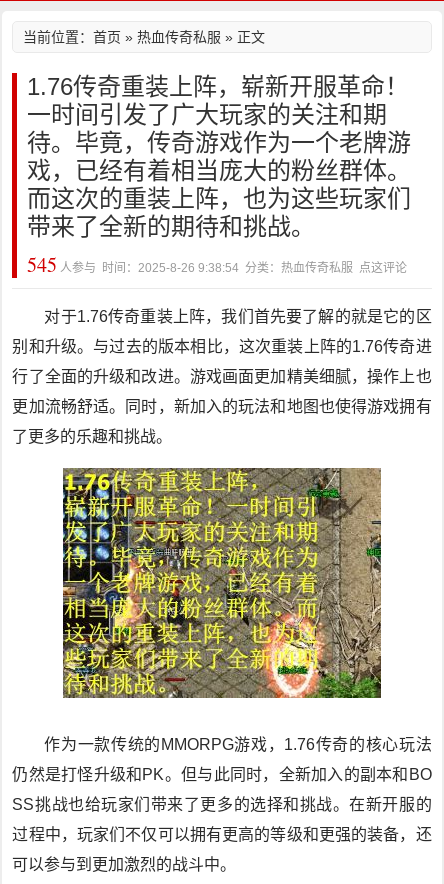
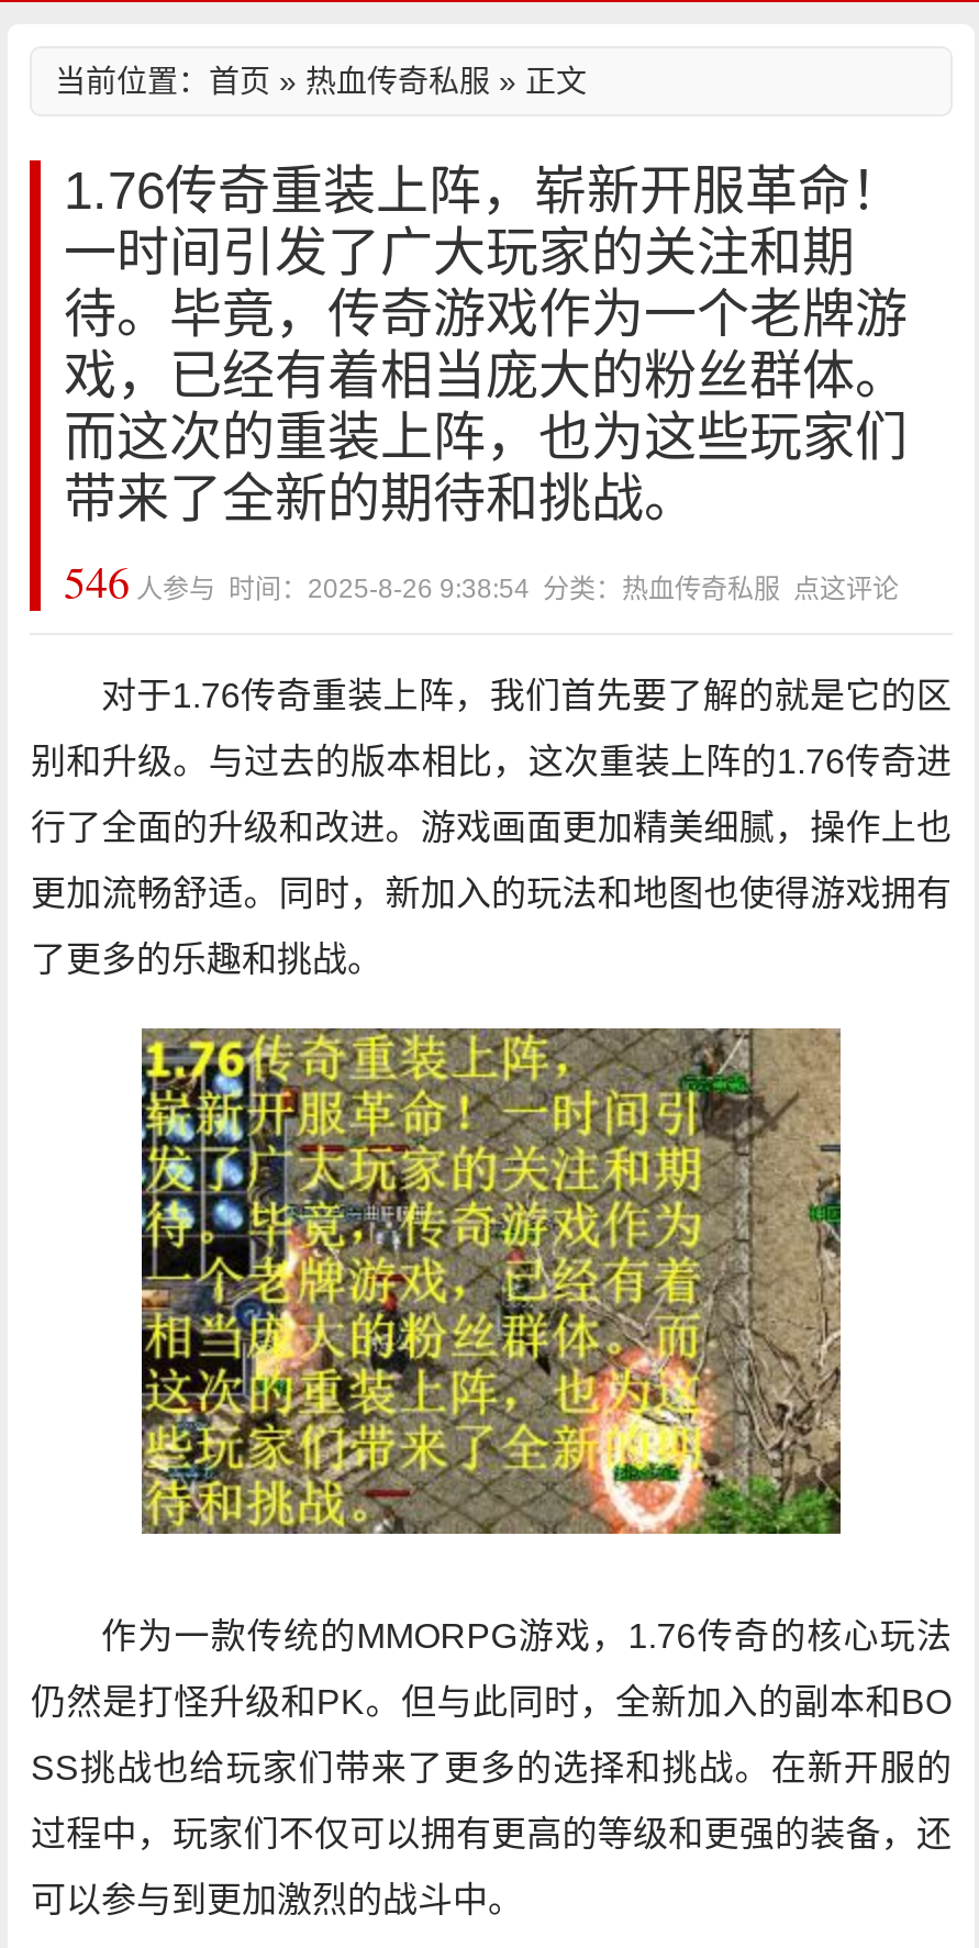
- 545人参与 时间：2025-8-26 9:38:54 分类：热血传奇私服点这评论
+ 546人参与 时间：2025-8-26 9:38:54 分类：热血传奇私服点这评论
